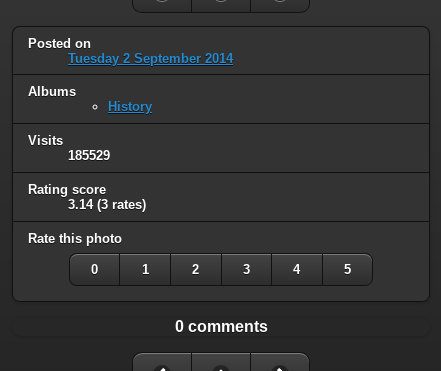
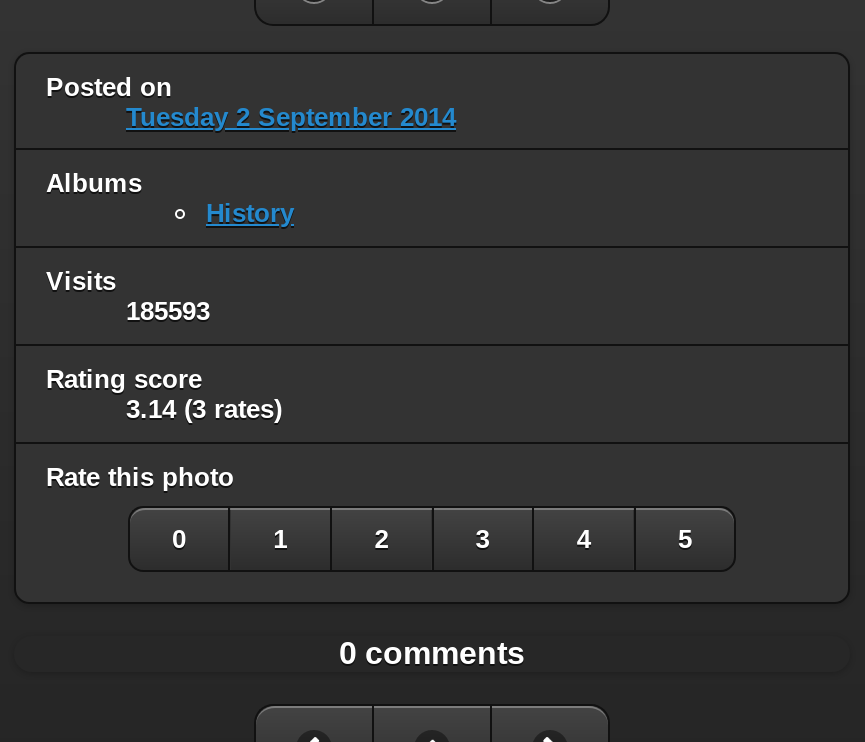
- 185529
+ 185593
